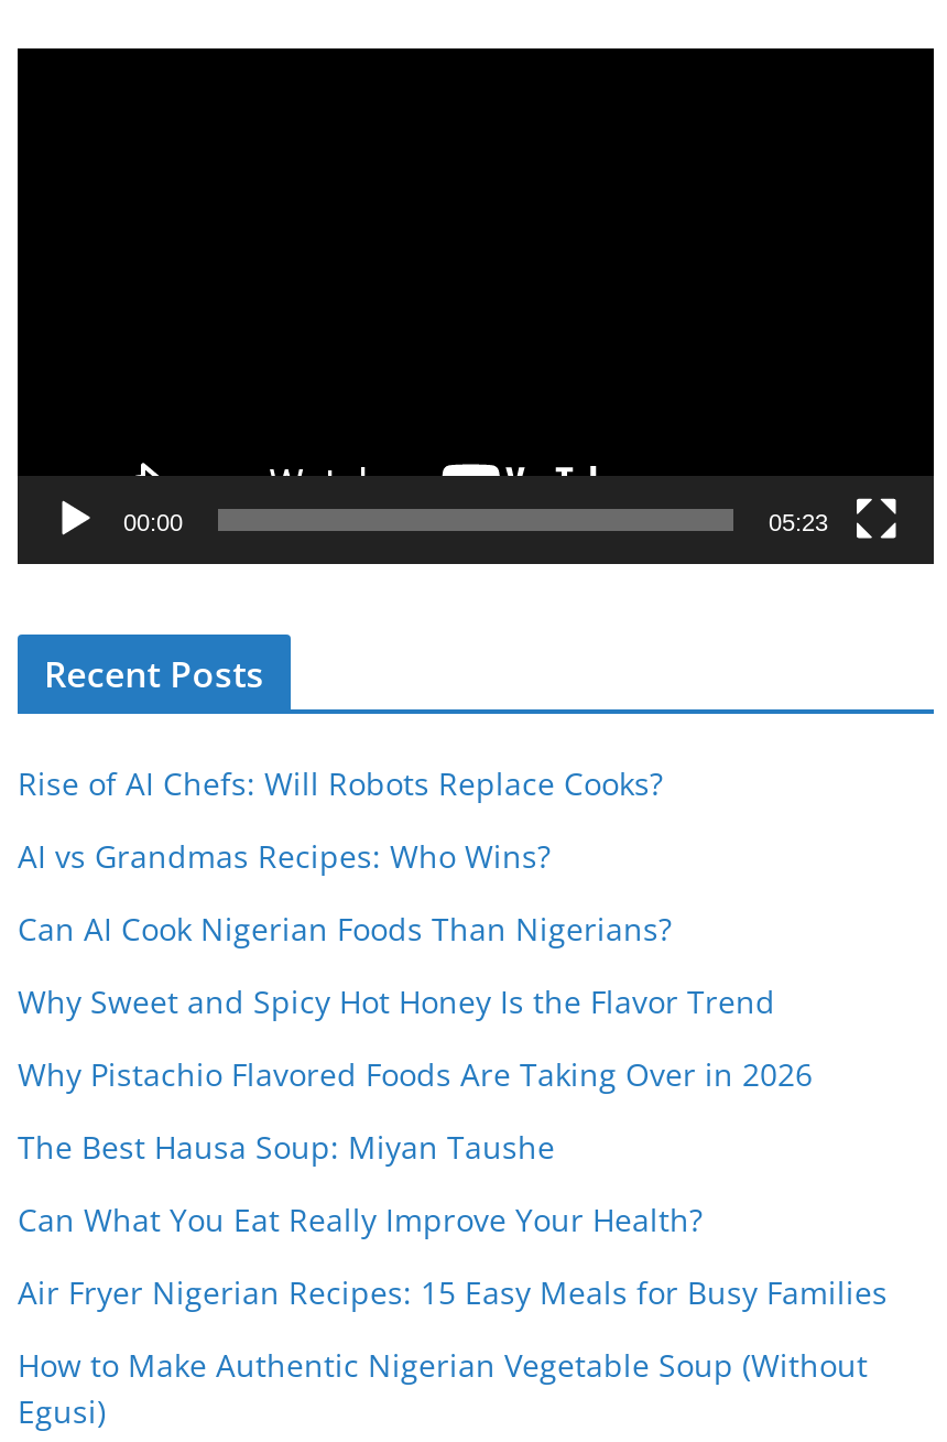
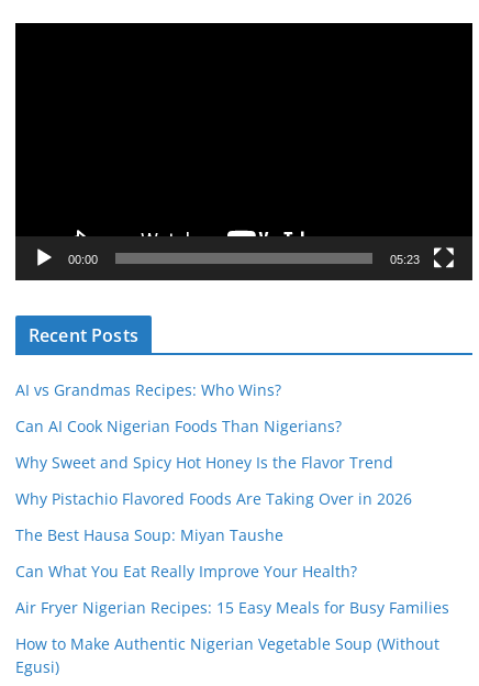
- Rise of AI Chefs: Will Robots Replace Cooks?
